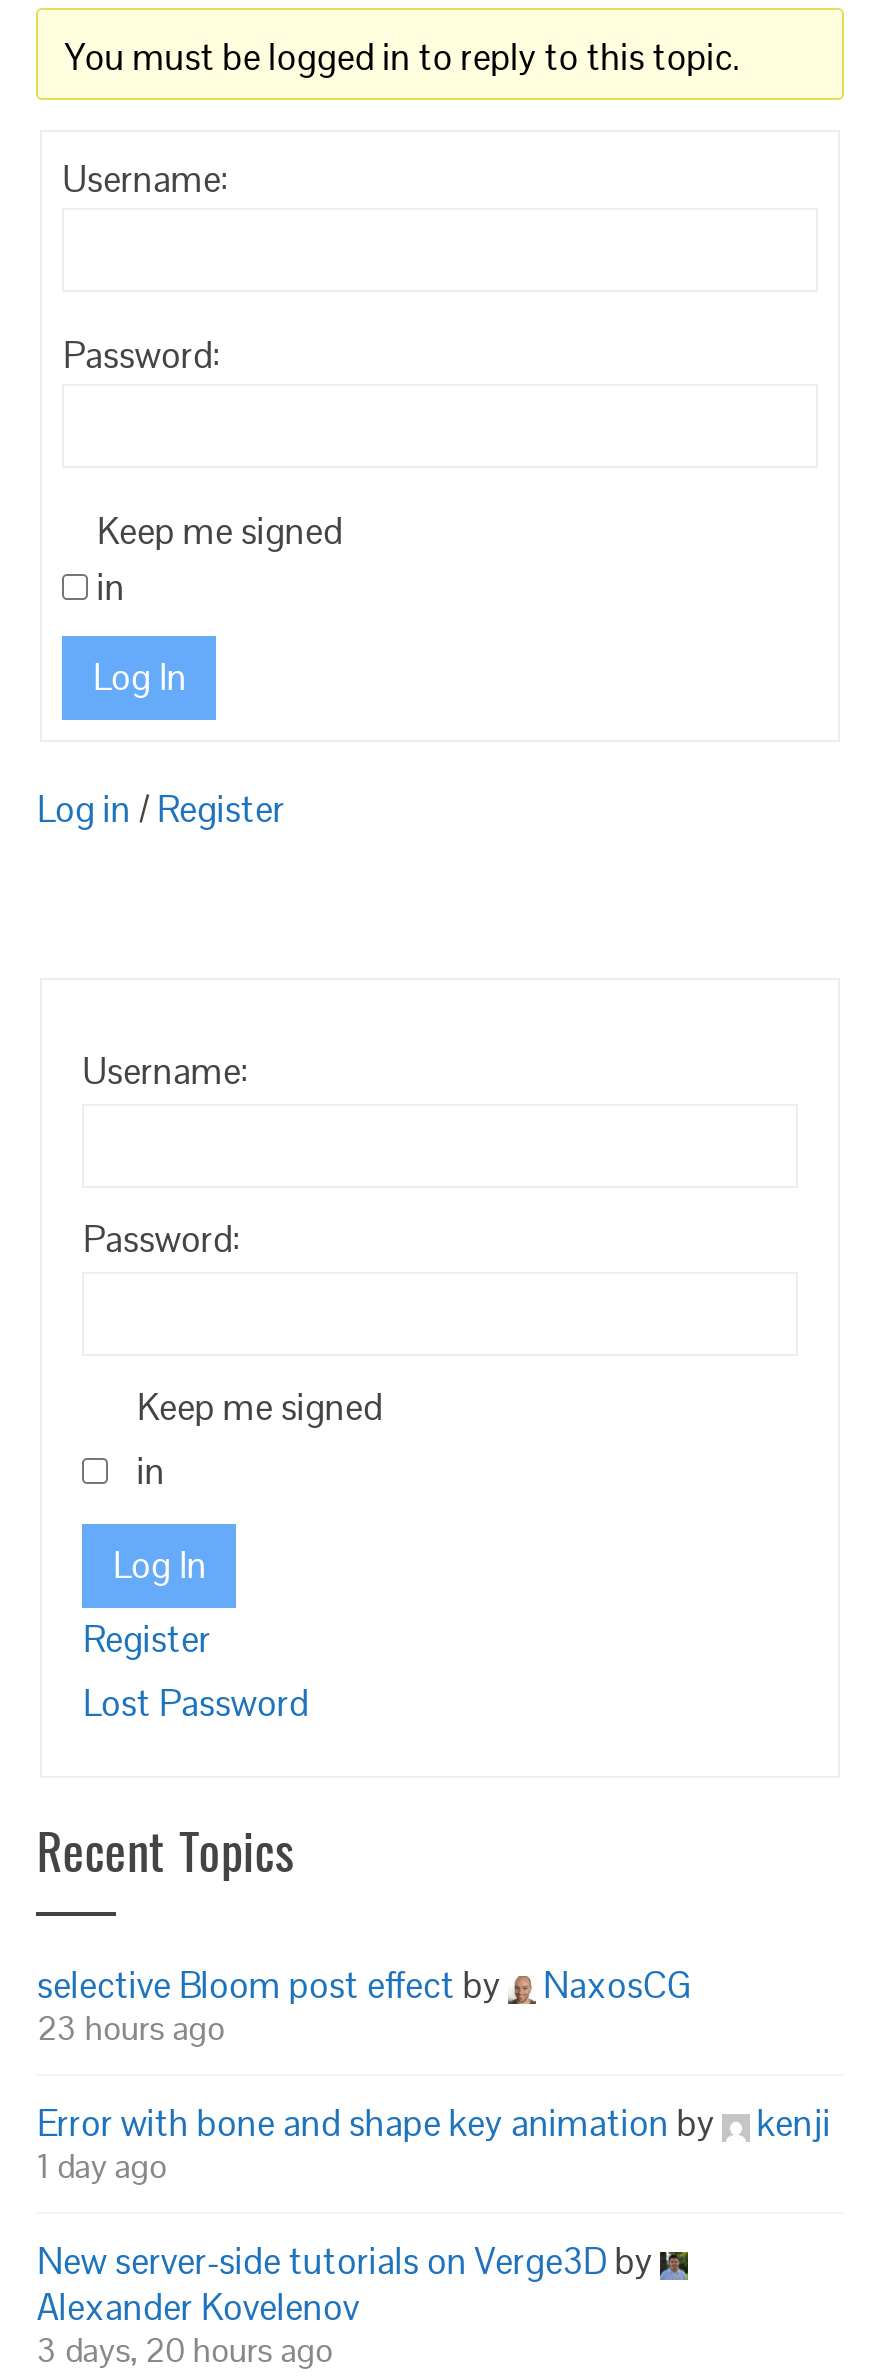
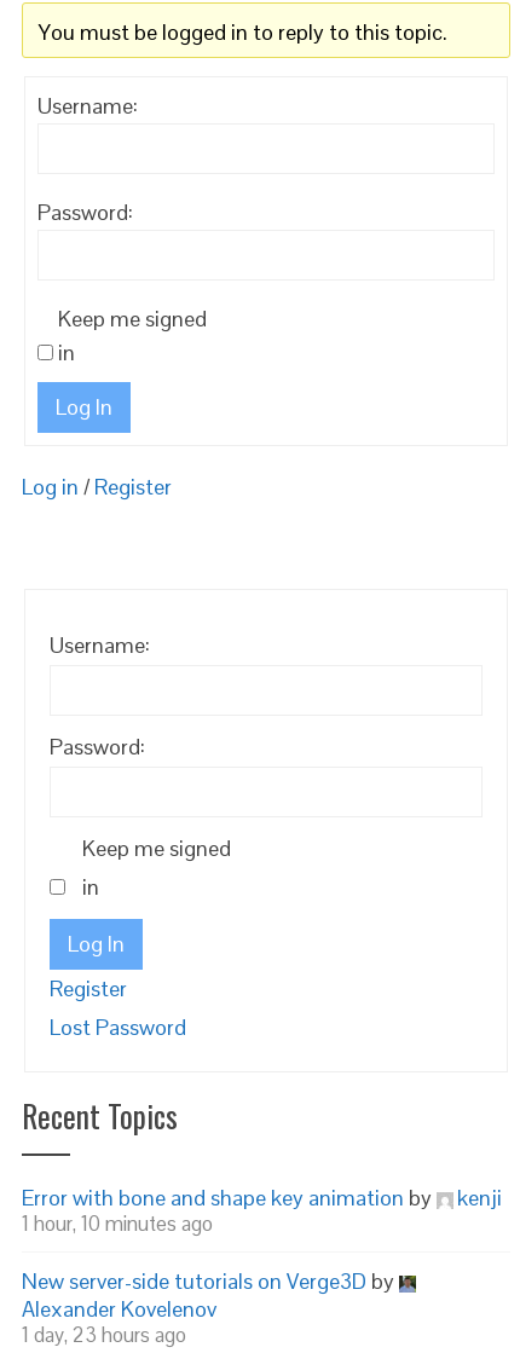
- selective Bloom post effect by
- NaxosCG
- 23 hours ago

- 1 day ago
+ 1 hour, 10 minutes ago

- 3 days, 20 hours ago
+ 1 day, 23 hours ago
